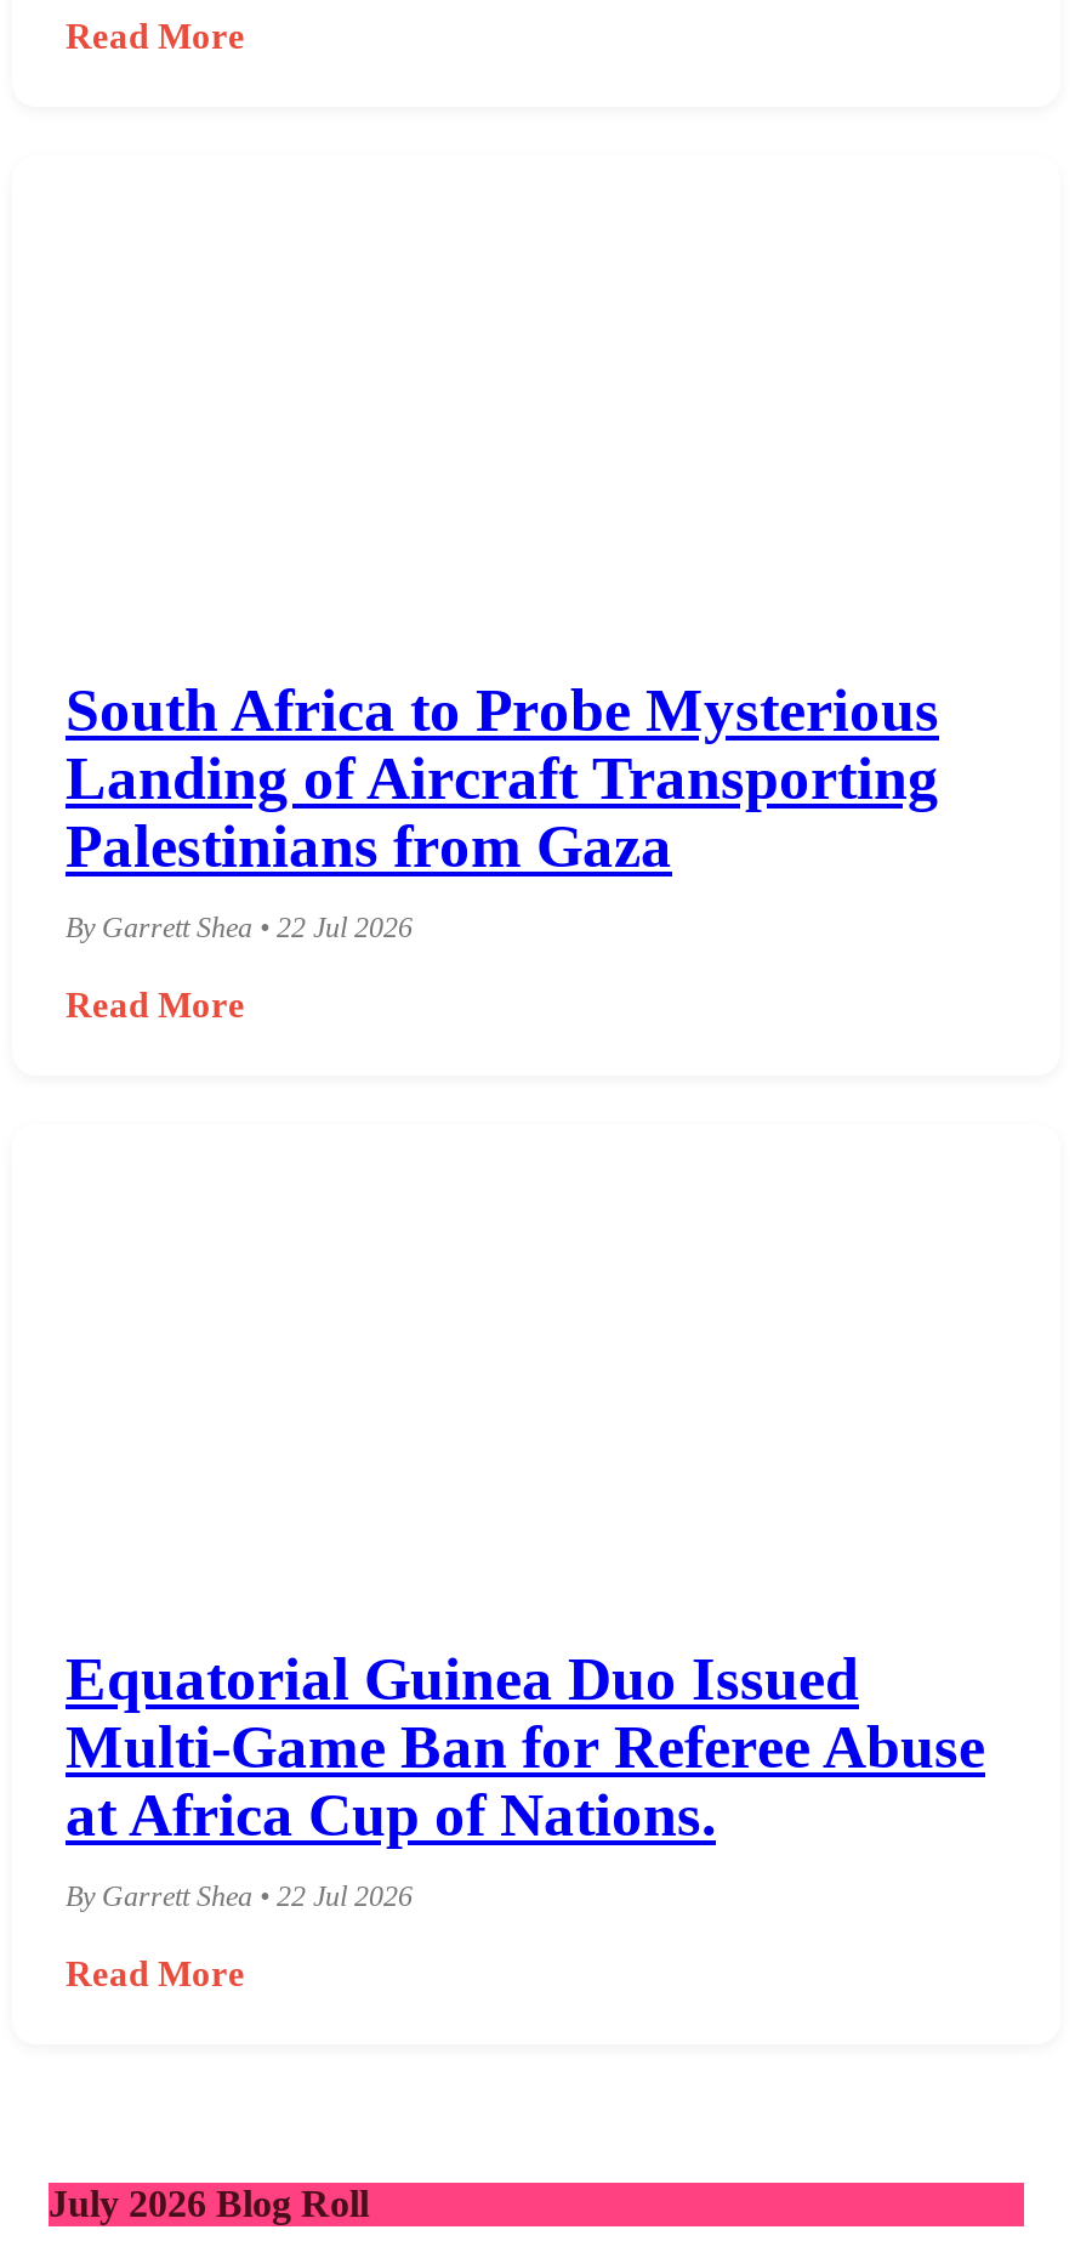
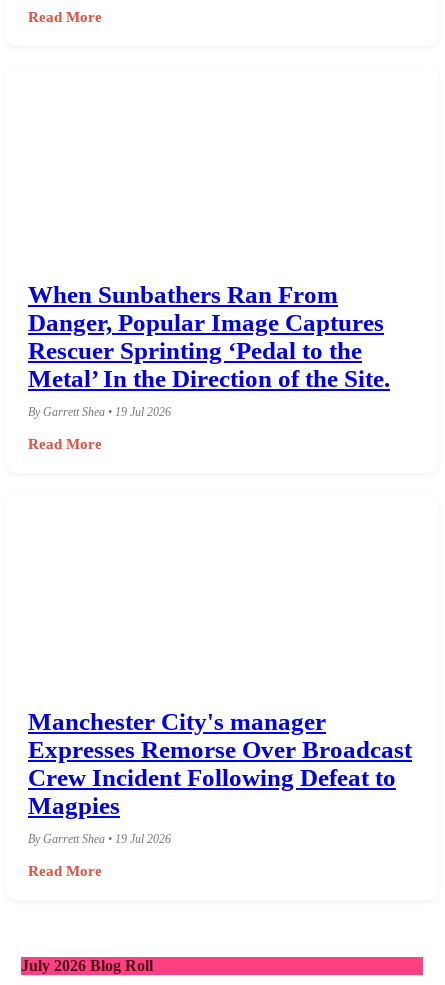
- South Africa to Probe Mysterious
- Landing of Aircraft Transporting
- Palestinians from Gaza
+ When Sunbathers Ran From
+ Danger, Popular Image Captures
+ Rescuer Sprinting ‘Pedal to the
+ Metal’ In the Direction of the Site.

- By Garrett Shea • 22 Jul 2026
+ By Garrett Shea • 19 Jul 2026

- Equatorial Guinea Duo Issued
- Multi-Game Ban for Referee Abuse
- at Africa Cup of Nations.
+ Manchester City's manager
+ Expresses Remorse Over Broadcast
+ Crew Incident Following Defeat to
+ Magpies

- By Garrett Shea • 22 Jul 2026
+ By Garrett Shea • 19 Jul 2026
